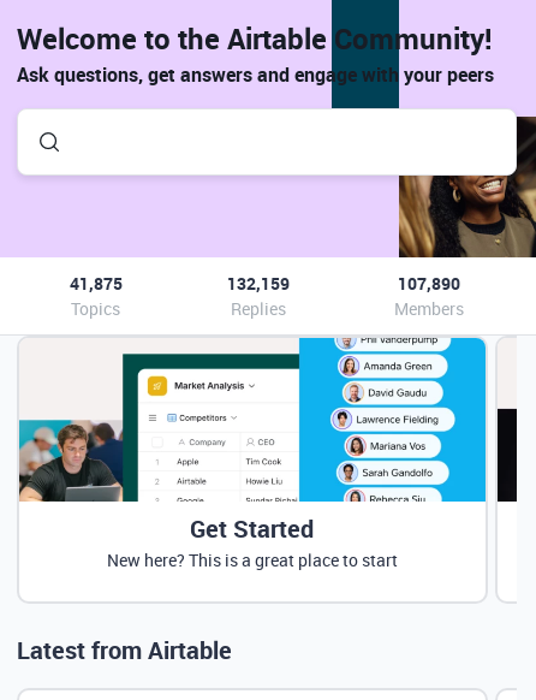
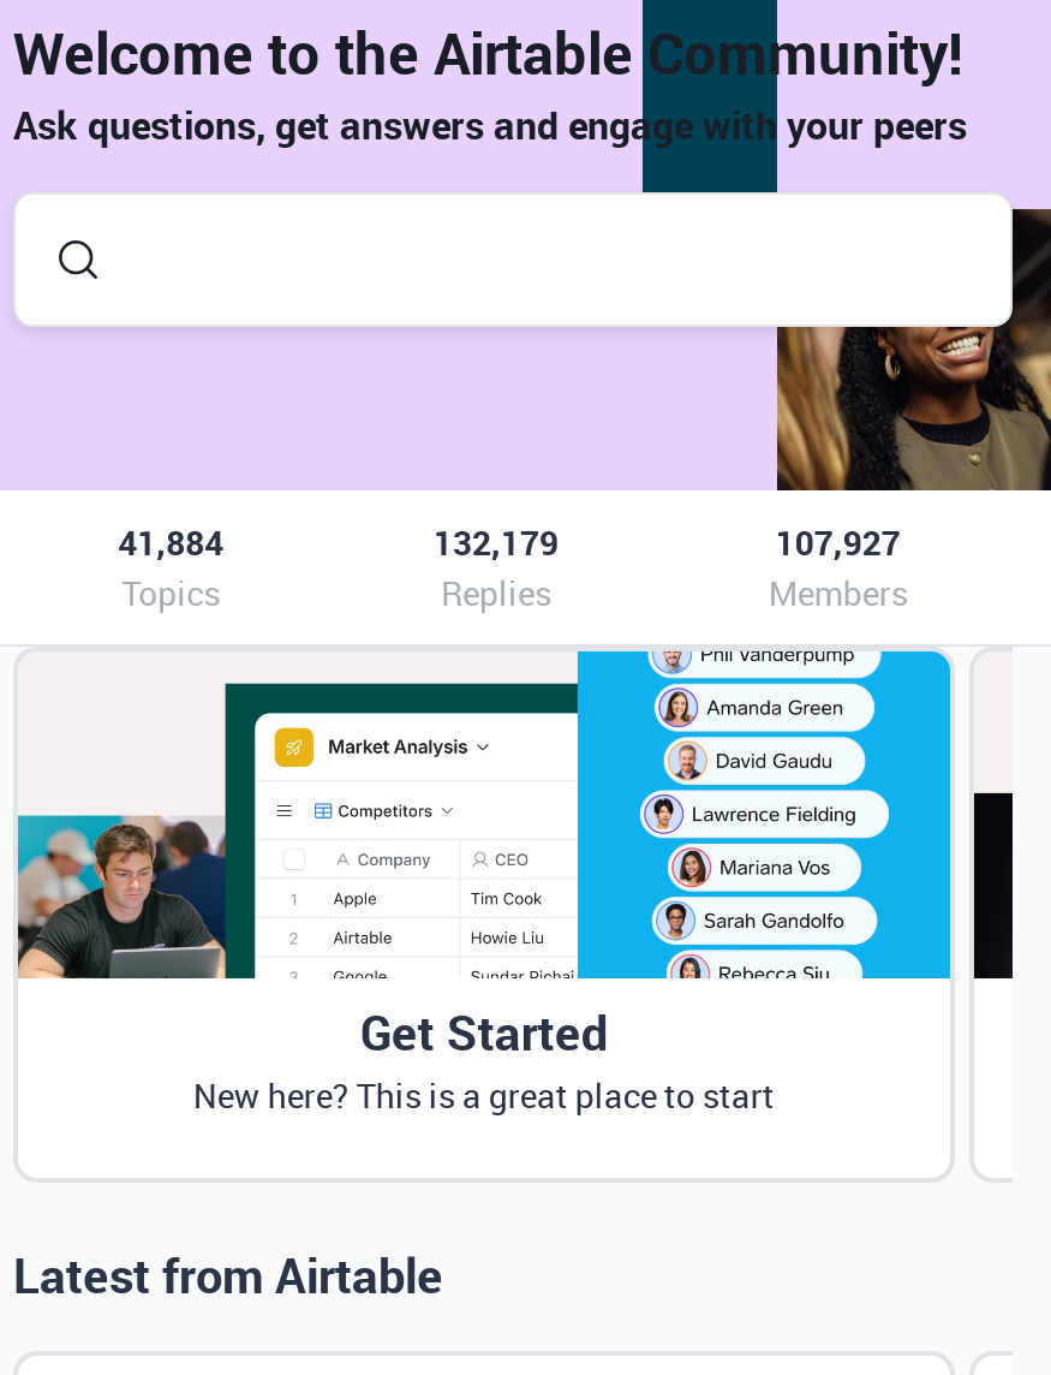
- 41,875
+ 41,884

- 132,159
+ 132,179

- 107,890
+ 107,927
